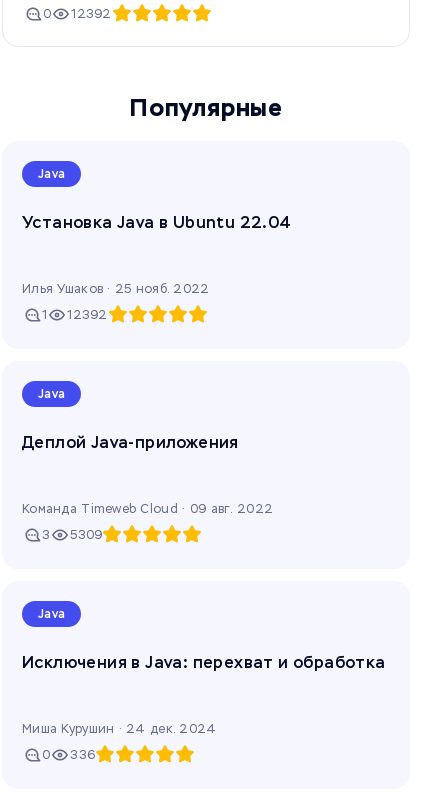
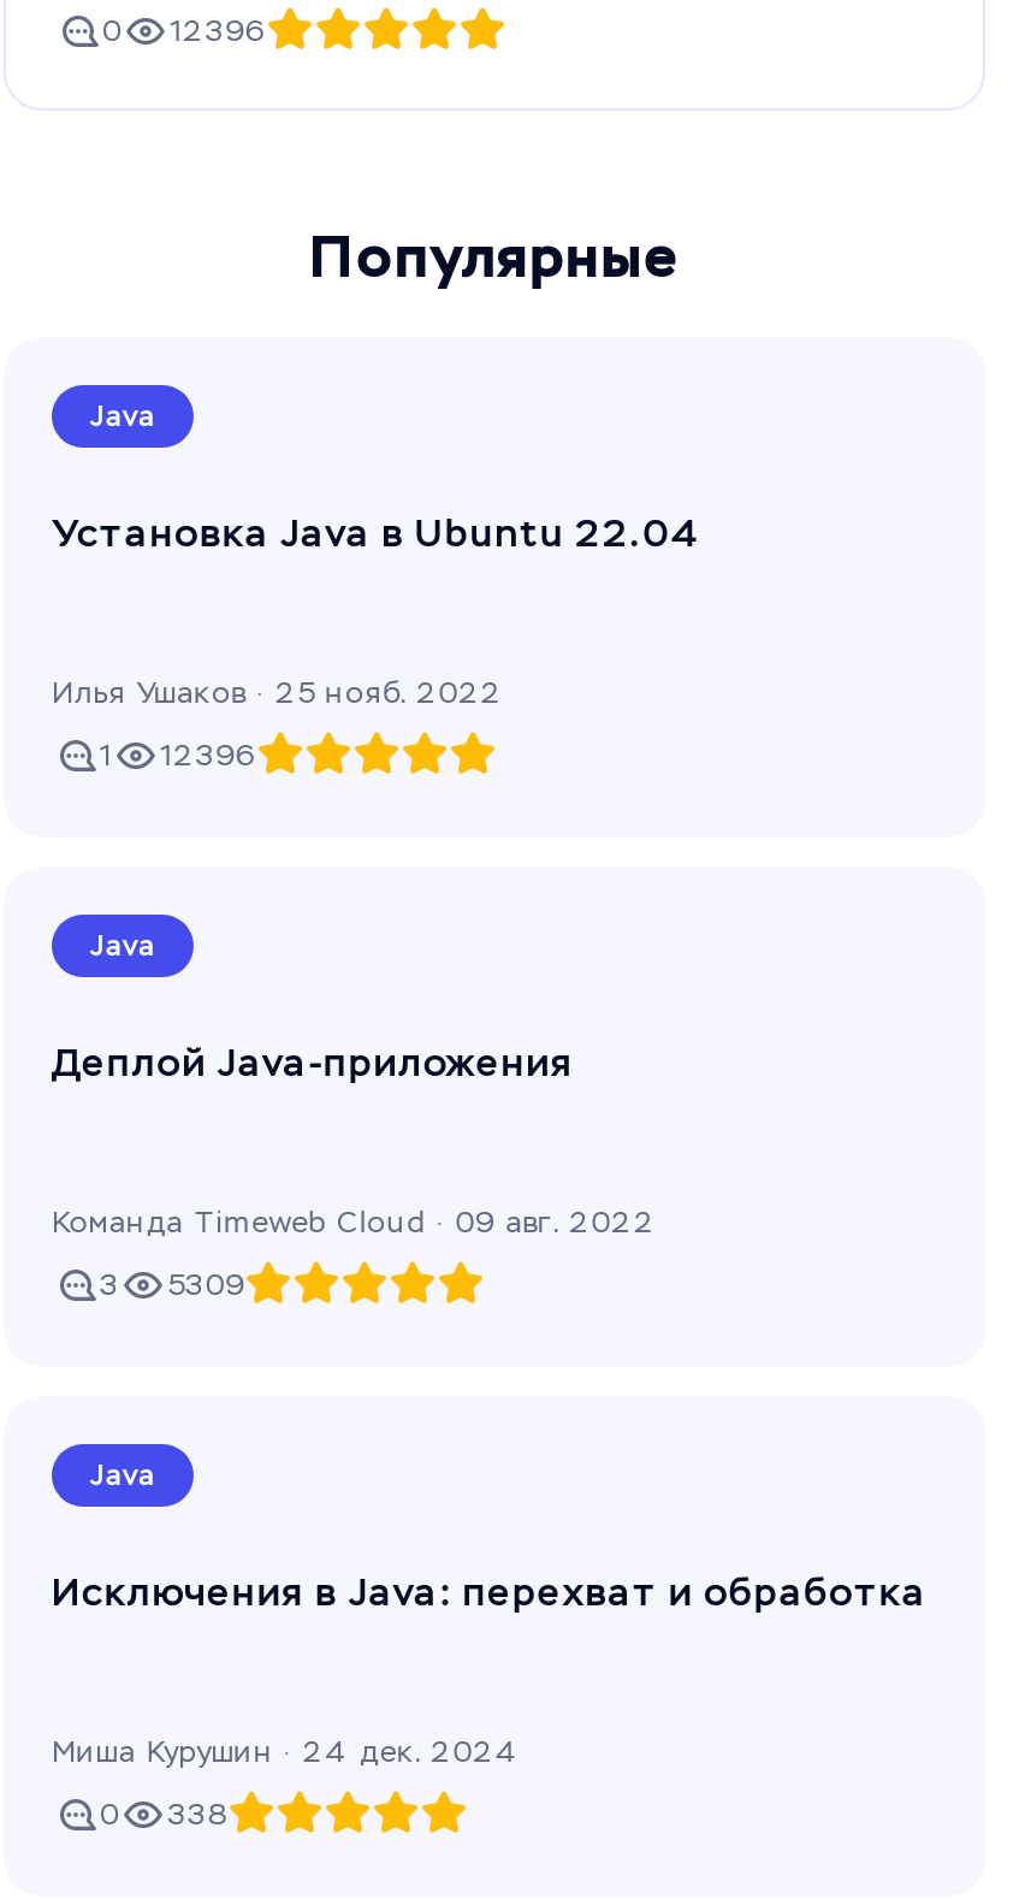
- 0 12392
+ 0 12396

- 1 12392
+ 1 12396

- 0 336
+ 0 338
